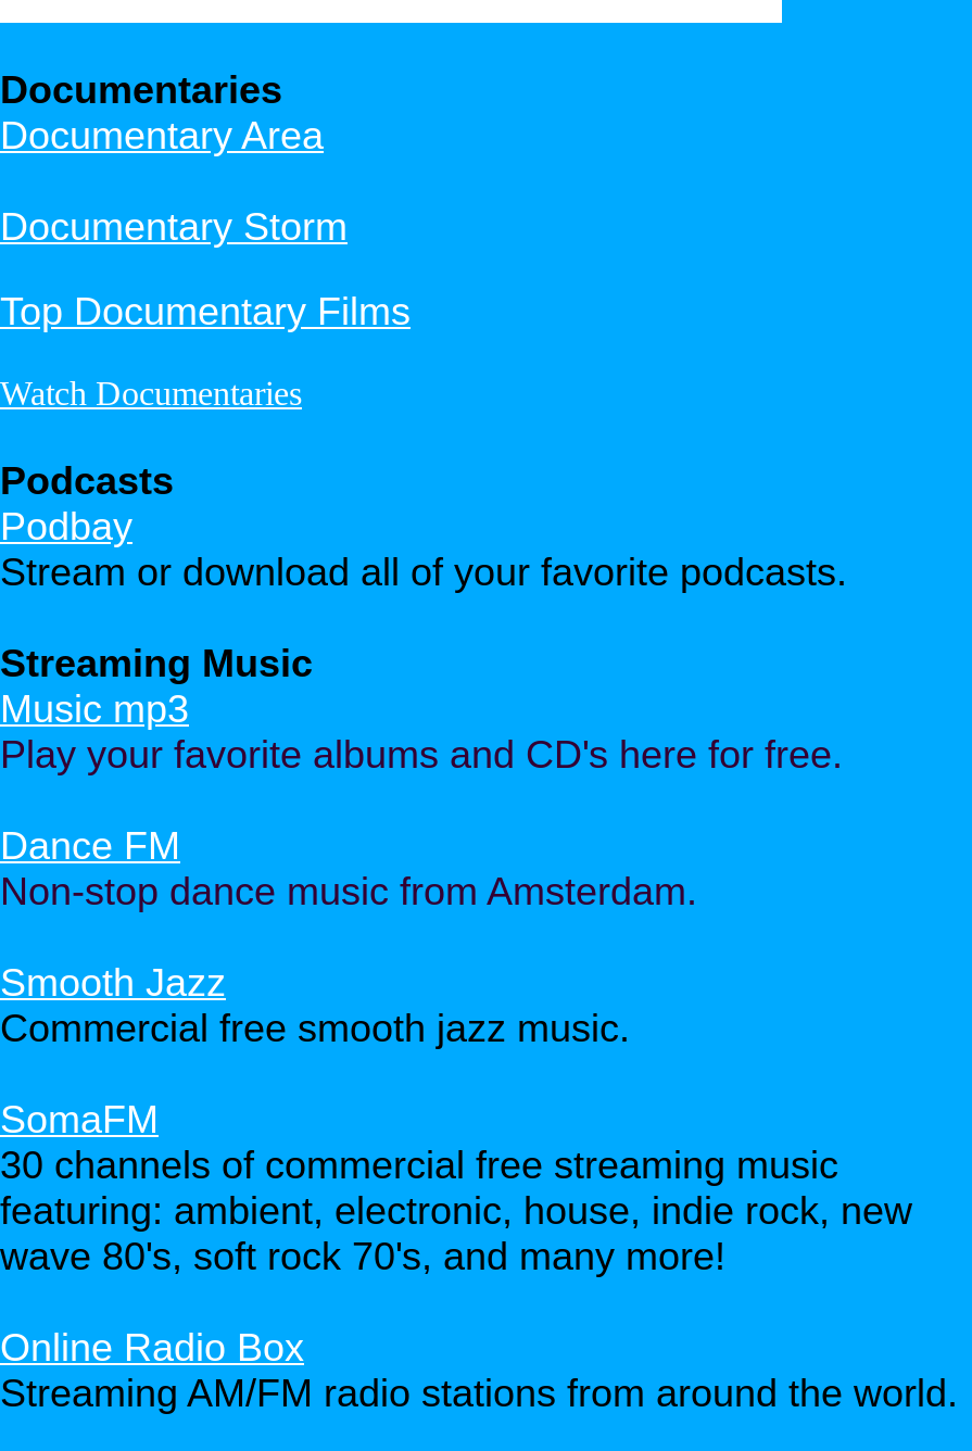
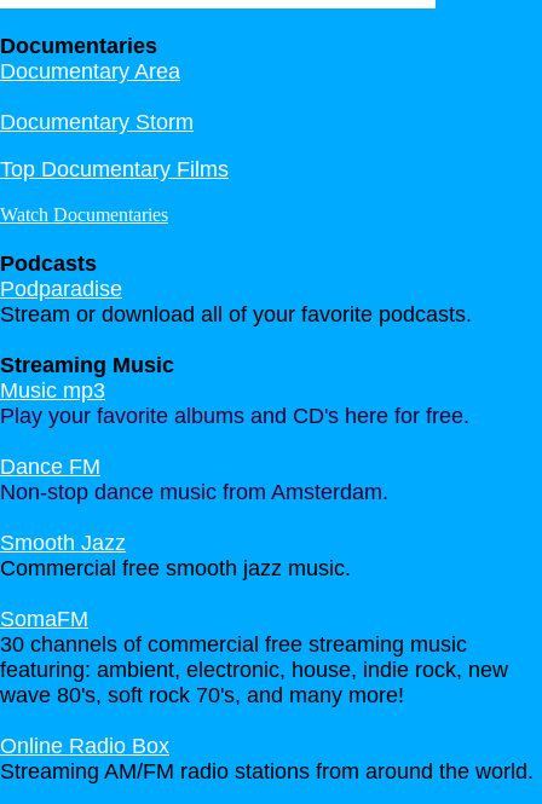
- Podbay
+ Podparadise
